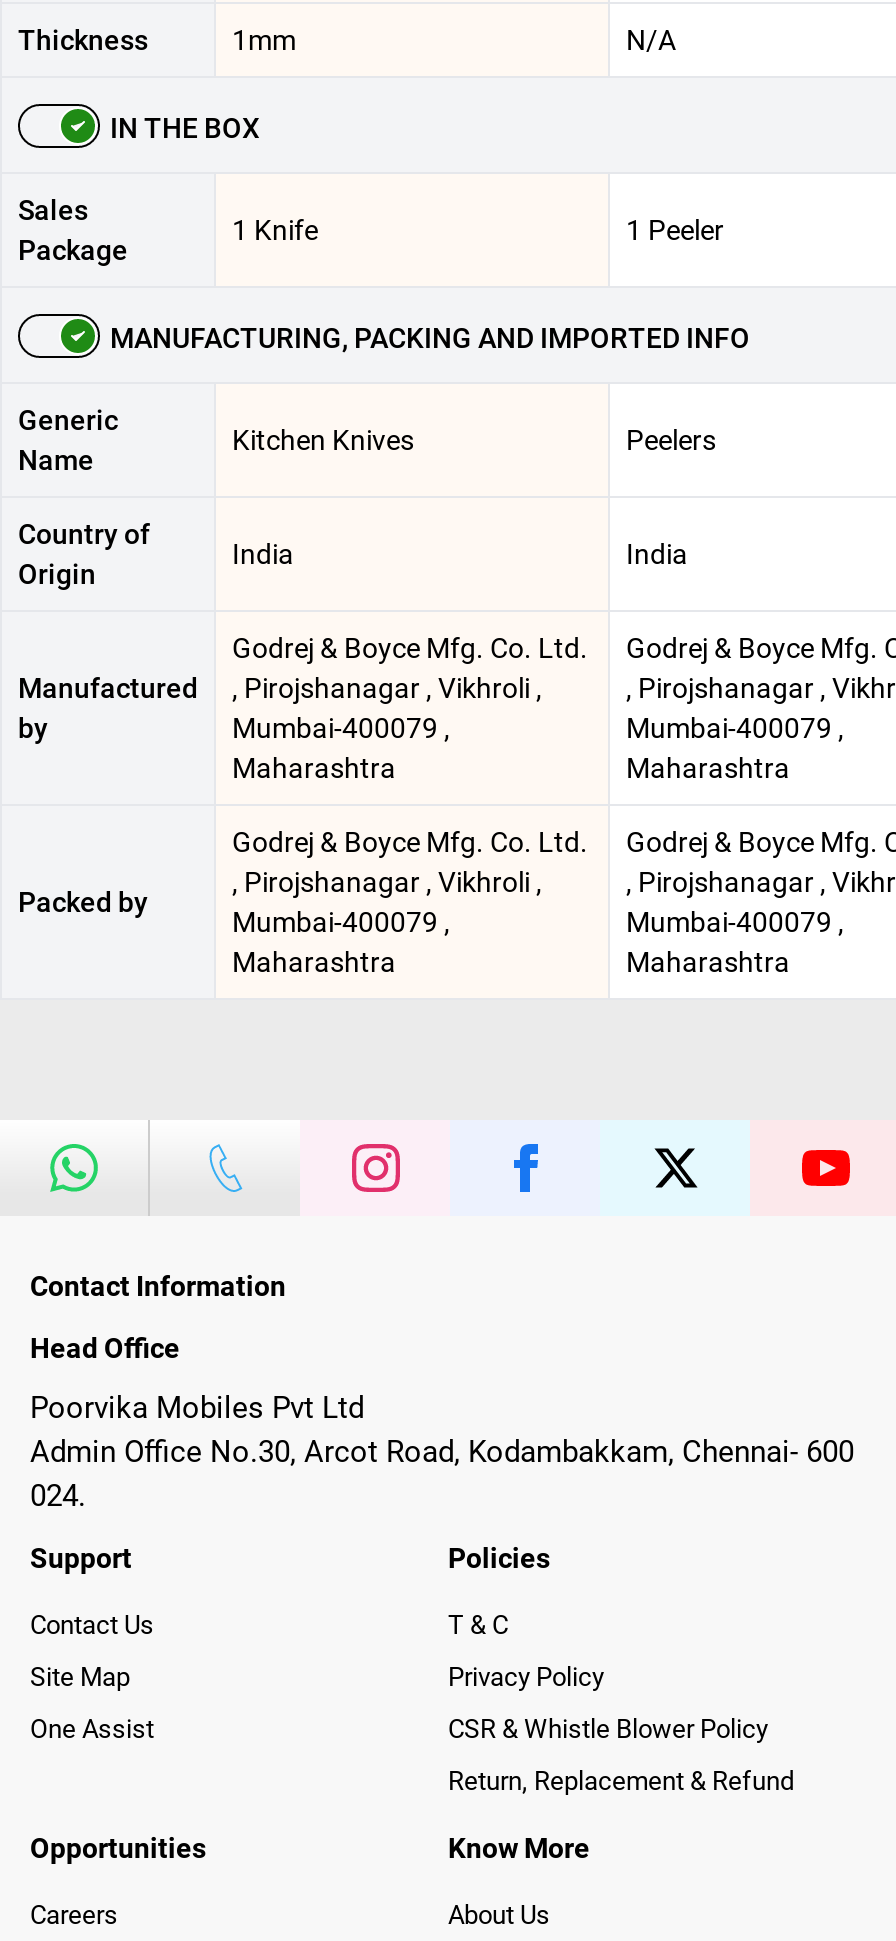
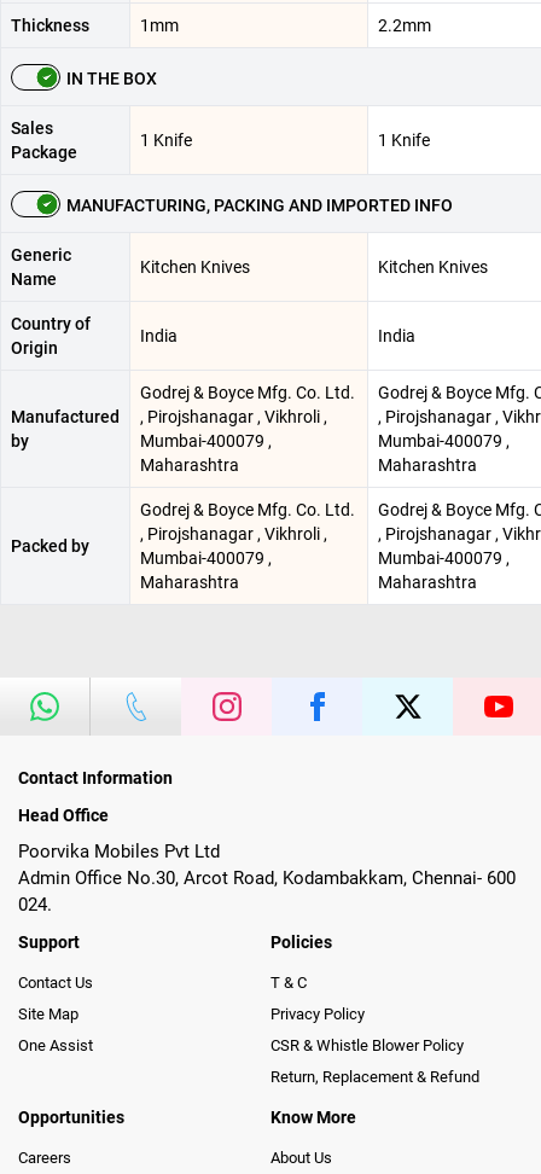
- N/A
+ 2.2mm

- 1 Peeler
+ 1 Knife

- Peelers
+ Kitchen Knives
